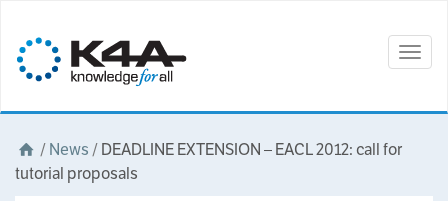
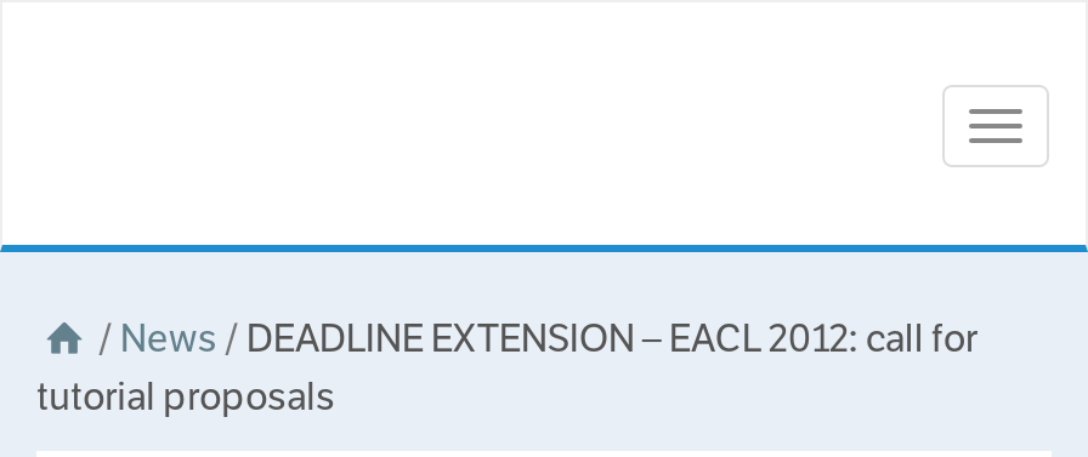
- [image]

- [image]
